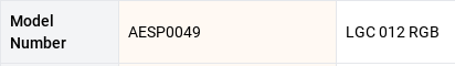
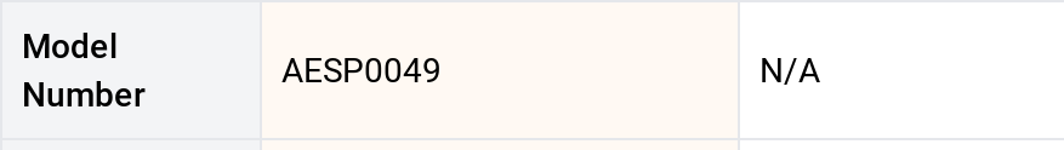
- LGC 012 RGB
+ N/A
